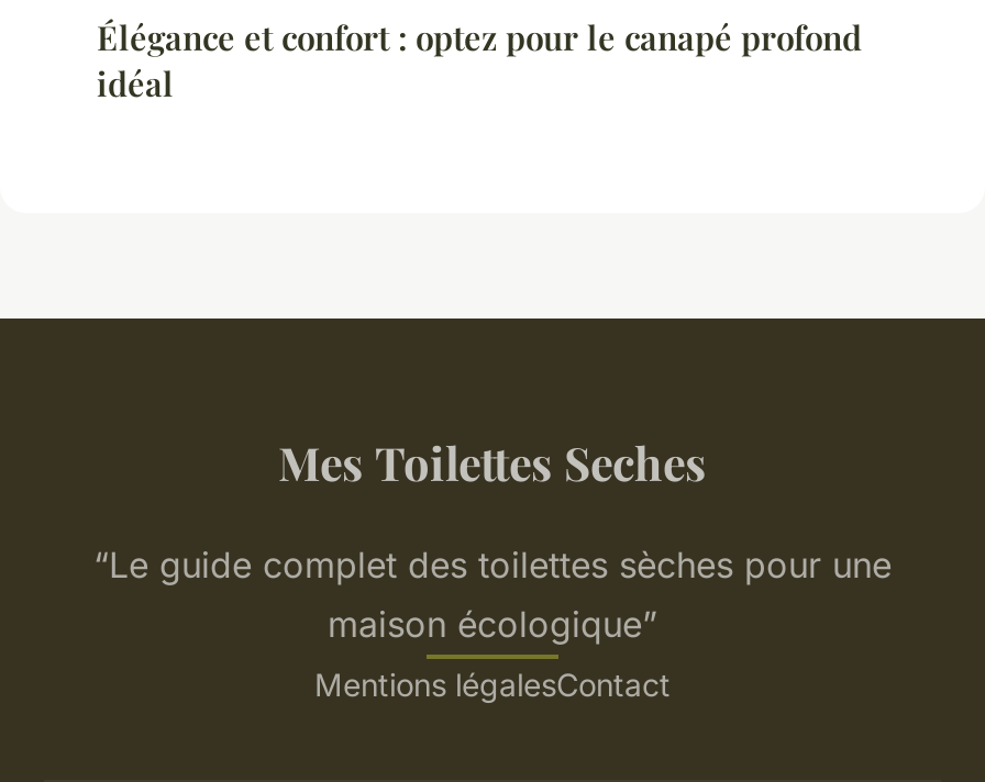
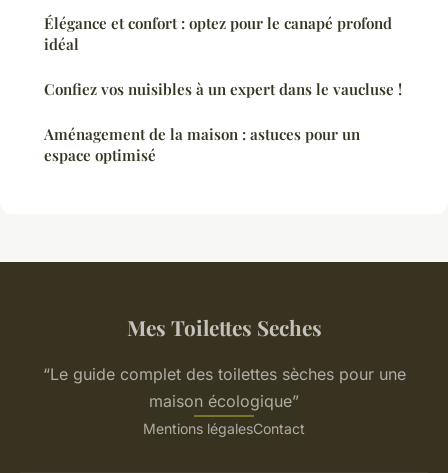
+ Confiez vos nuisibles à un expert dans le vaucluse !
+ Aménagement de la maison : astuces pour un
+ espace optimisé
